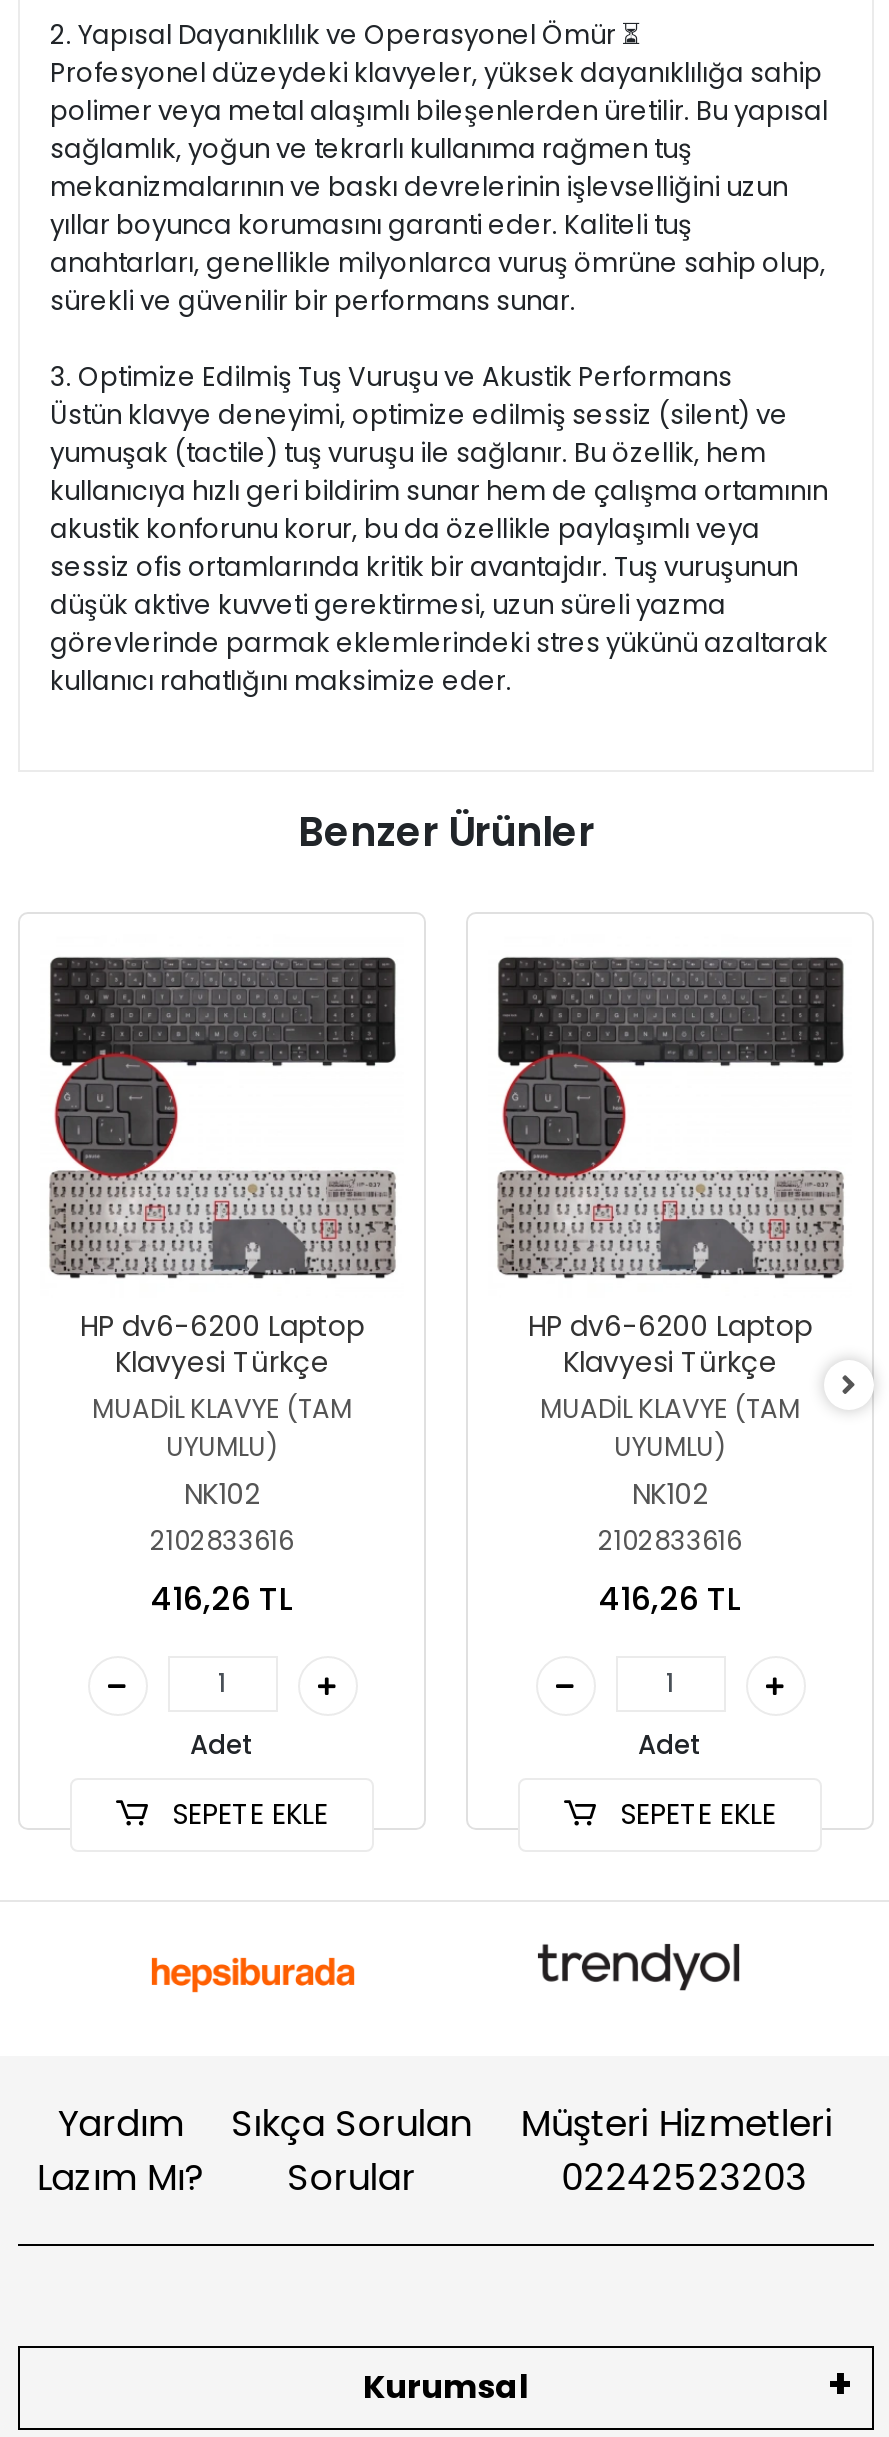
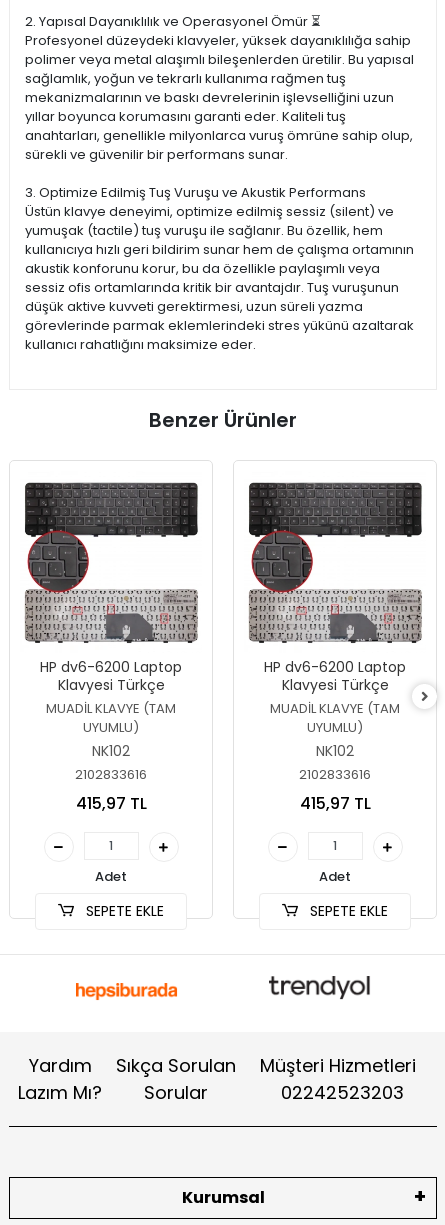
- 416,26 TL
+ 415,97 TL

- 416,26 TL
+ 415,97 TL
